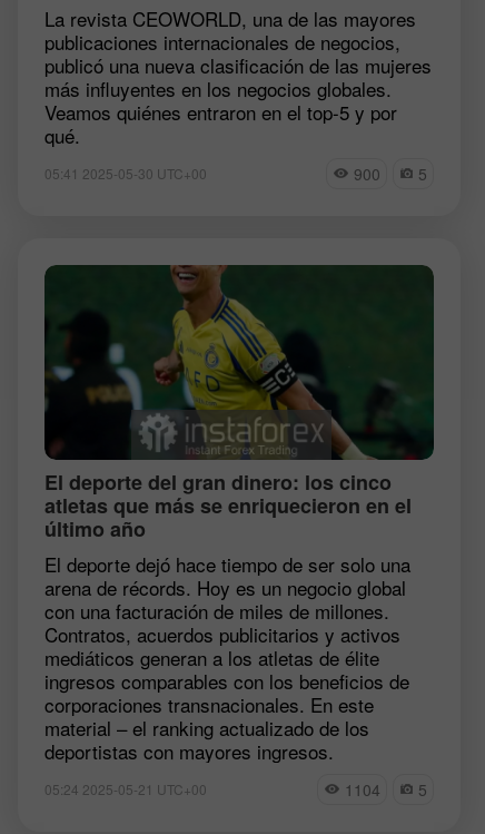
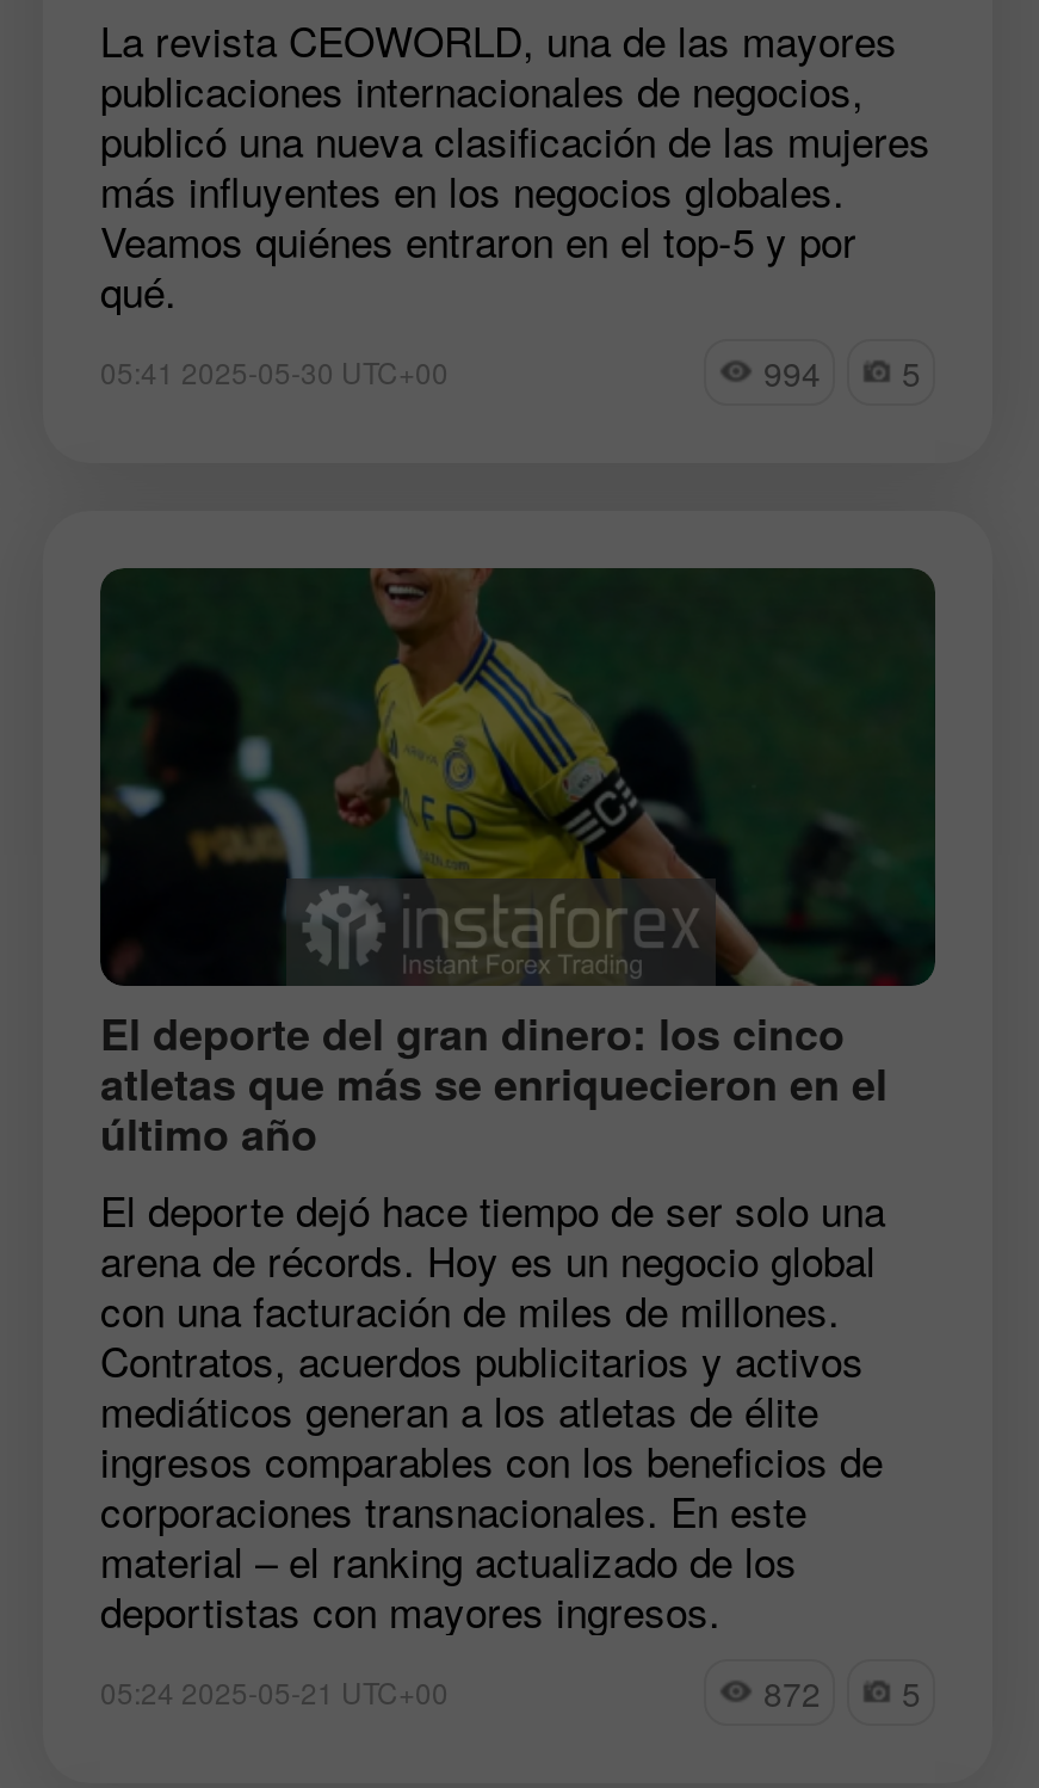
- 900 5
+ 994 5

- 1104 5
+ 872 5
